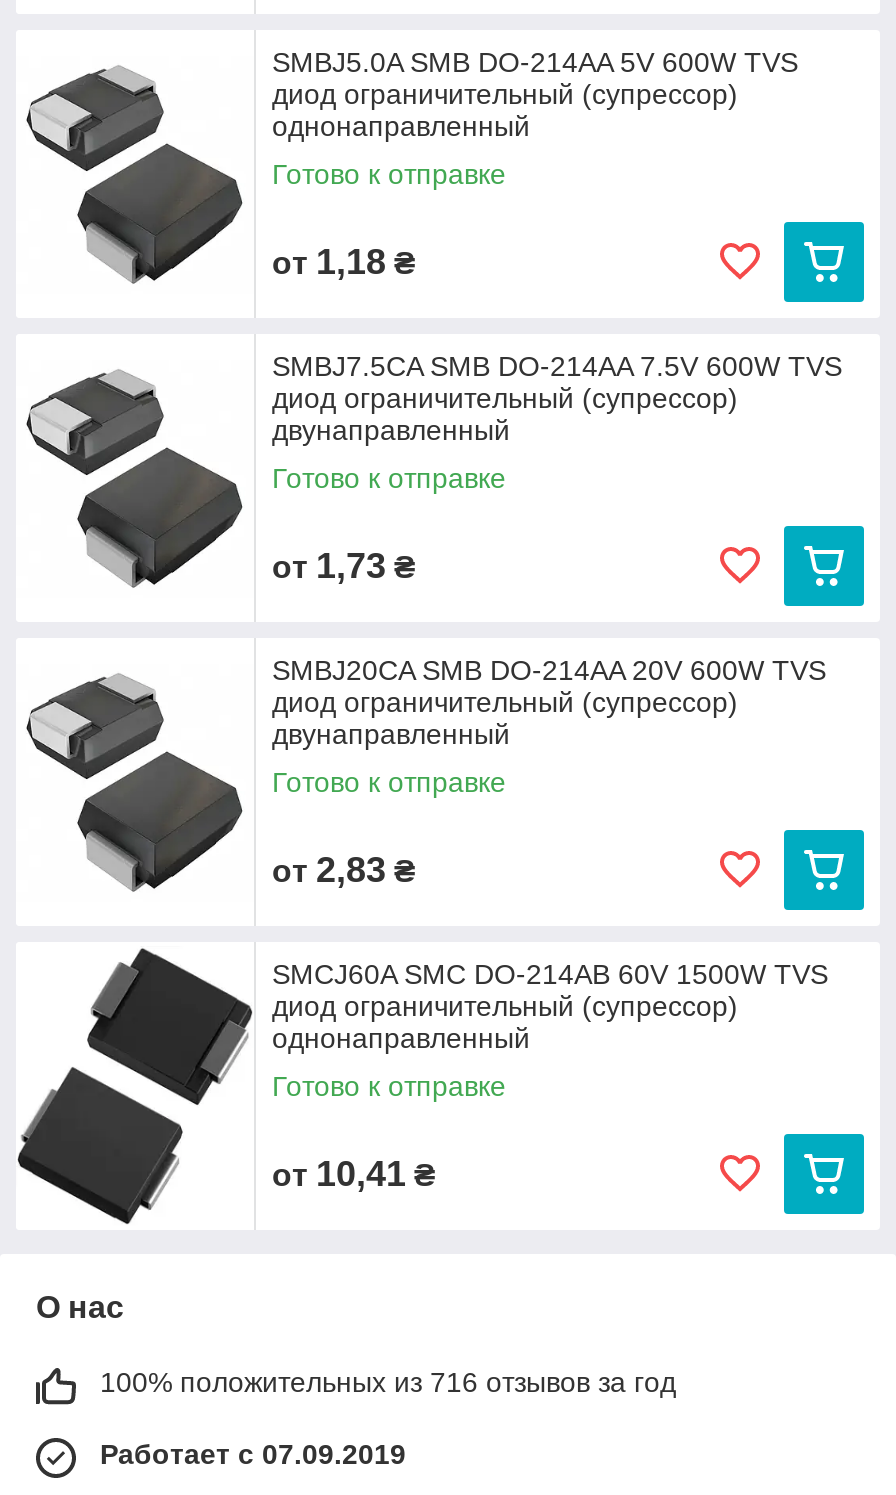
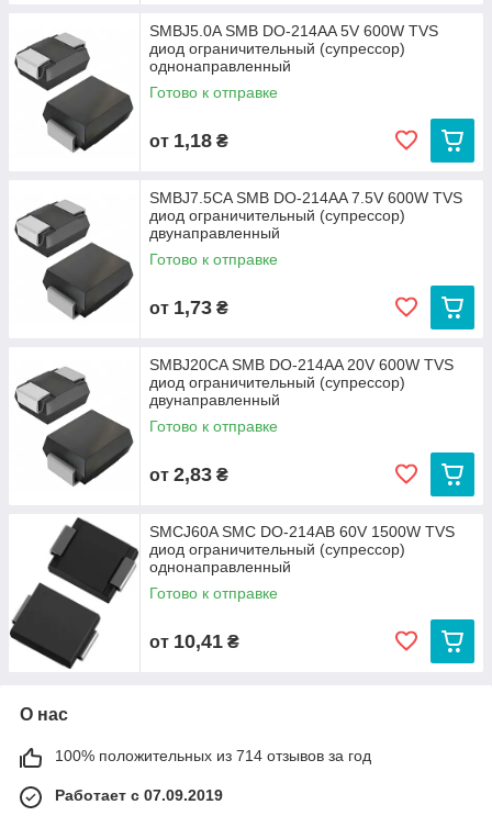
- 100% положительных из 716 отзывов за год
+ 100% положительных из 714 отзывов за год
